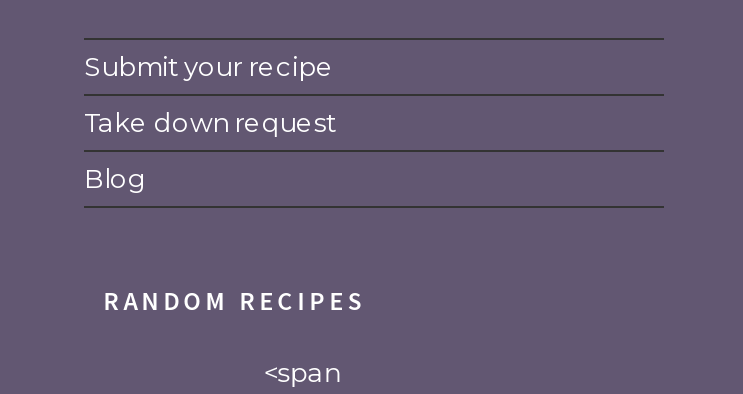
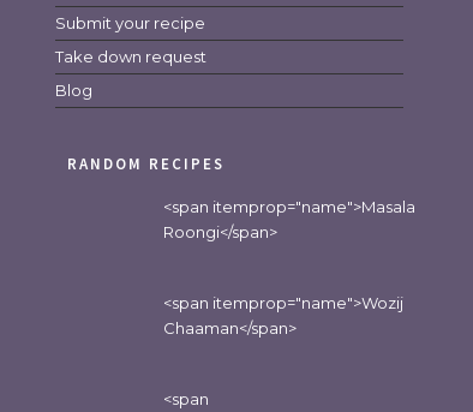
+ <span itemprop="name">Masala
+ Roongi</span>

+ <span itemprop="name">Wozij
+ Chaaman</span>
